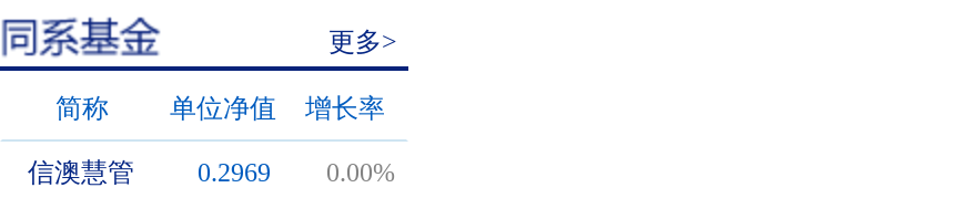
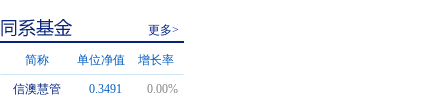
- 0.2969 0.00%
+ 0.3491 0.00%
